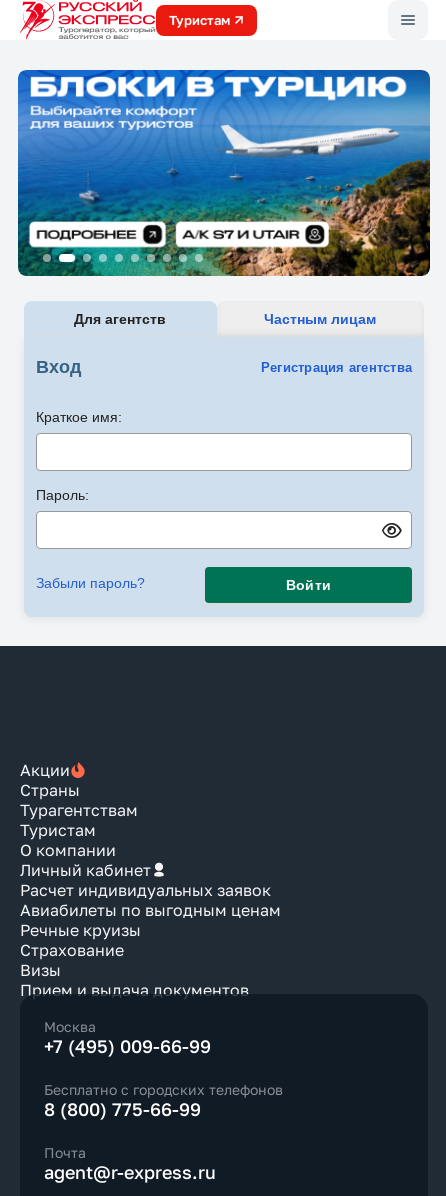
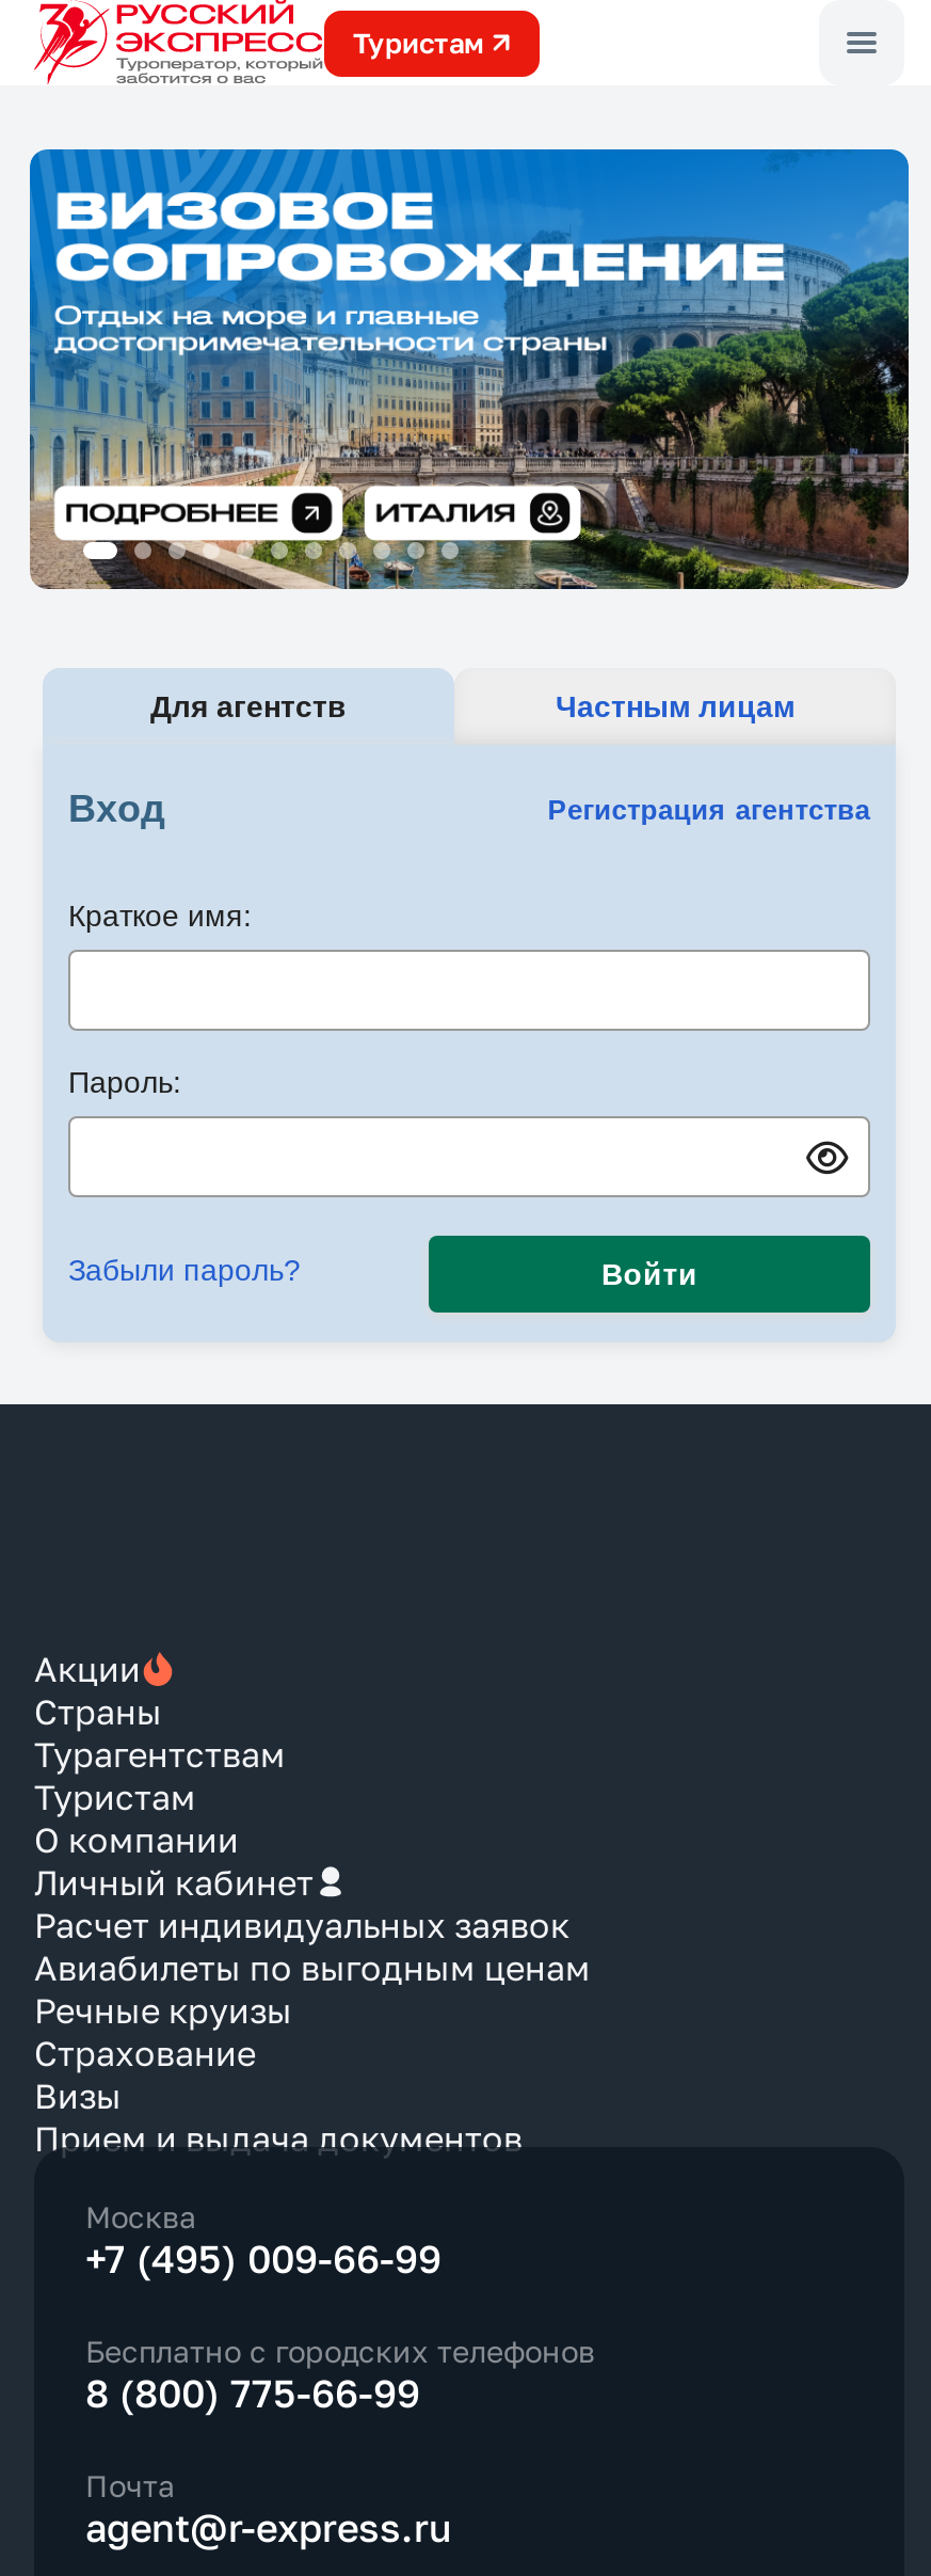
- [image]
+ [image]
